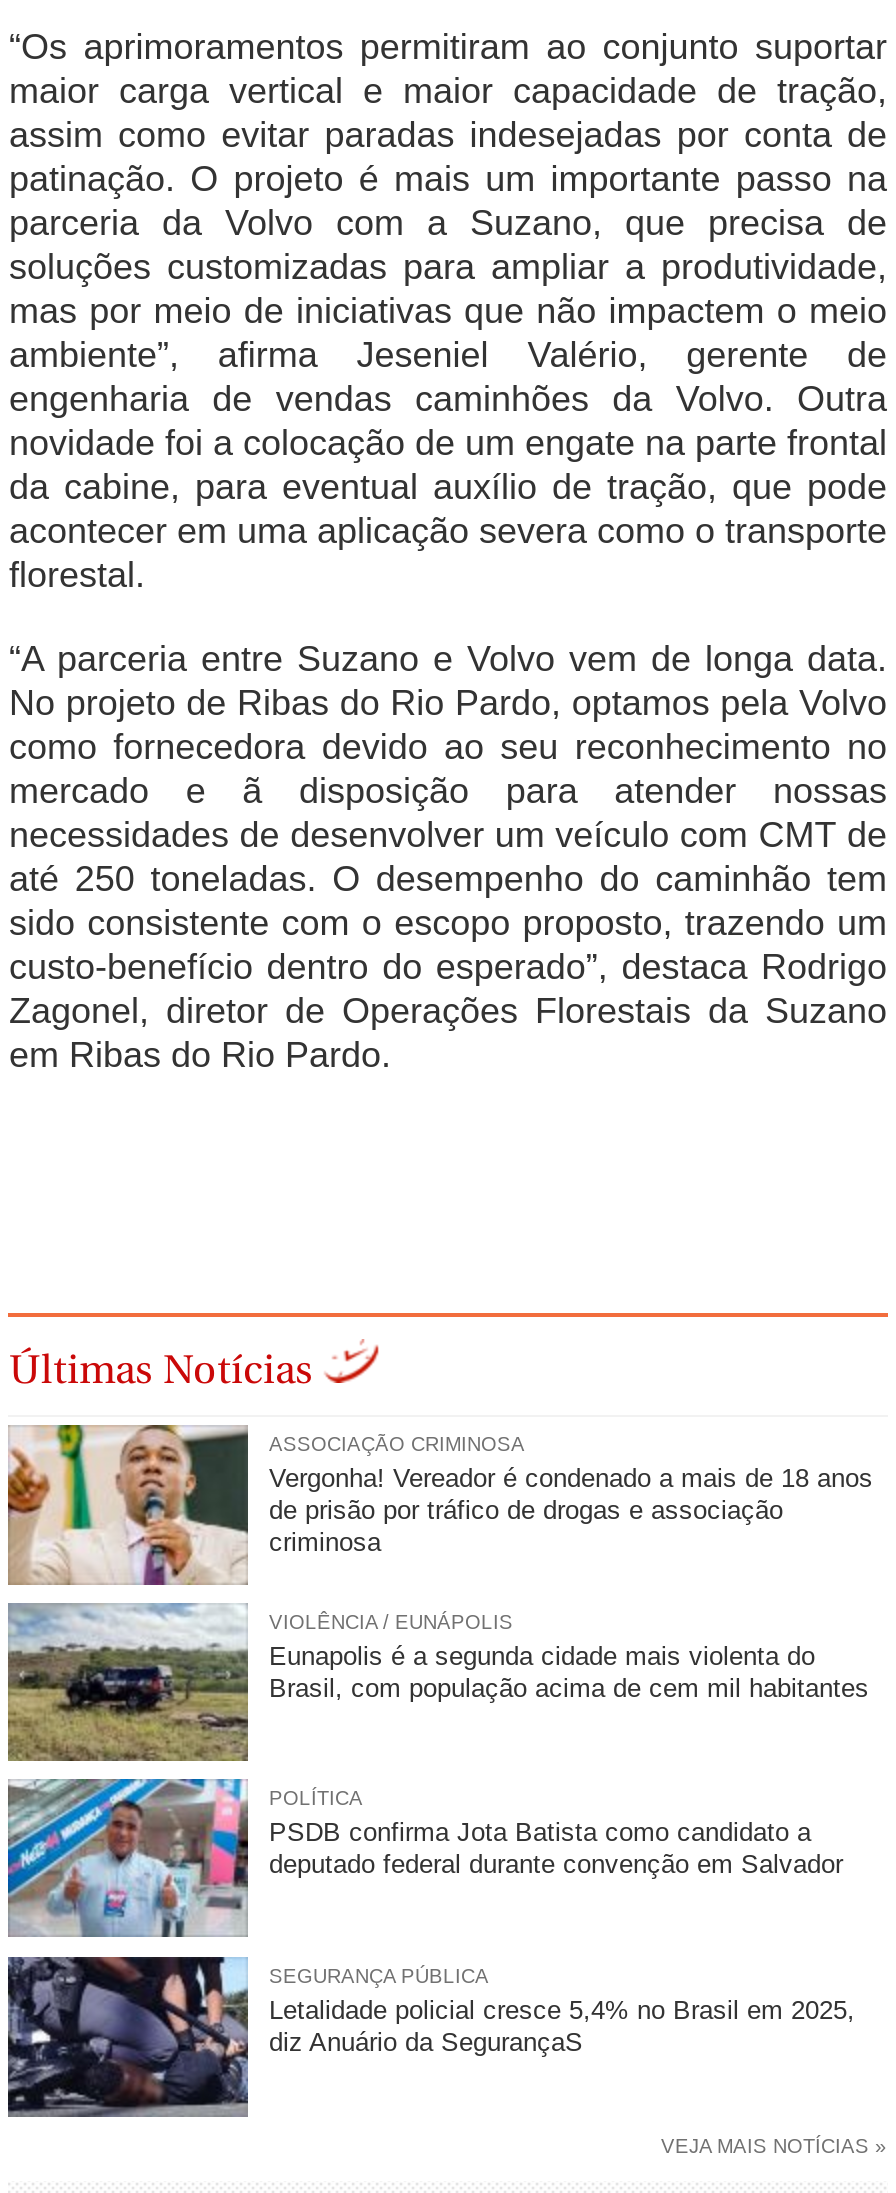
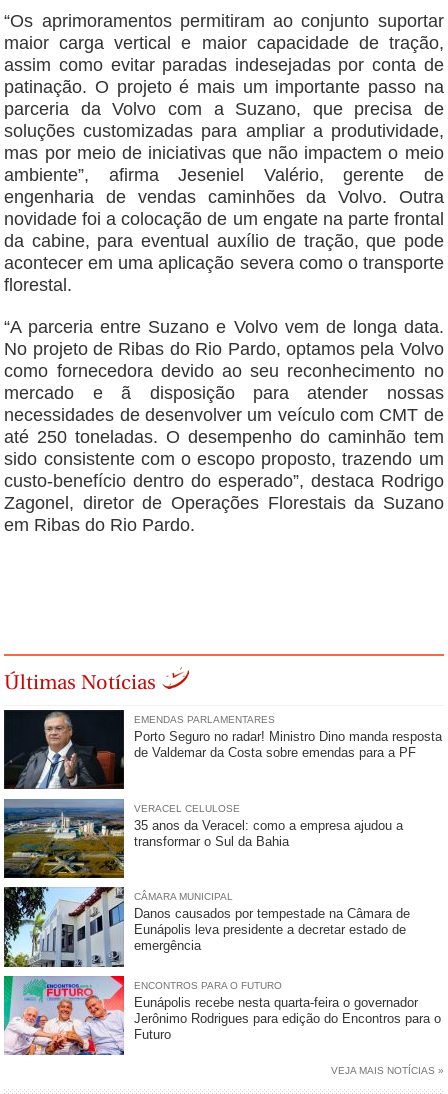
- [image]
- ASSOCIAÇÃO CRIMINOSA
- Vergonha! Vereador é condenado a mais de 18 anos
- de prisão por tráfico de drogas e associação
- criminosa
+ [image]
+ EMENDAS PARLAMENTARES
+ Porto Seguro no radar! Ministro Dino manda resposta
+ de Valdemar da Costa sobre emendas para a PF

- [image]
- VIOLÊNCIA / EUNÁPOLIS
- Eunapolis é a segunda cidade mais violenta do
- Brasil, com população acima de cem mil habitantes
+ [image]
+ VERACEL CELULOSE
+ 35 anos da Veracel: como a empresa ajudou a
+ transformar o Sul da Bahia

- [image]
- POLÍTICA
- PSDB confirma Jota Batista como candidato a
- deputado federal durante convenção em Salvador
+ [image]
+ CÂMARA MUNICIPAL
+ Danos causados por tempestade na Câmara de
+ Eunápolis leva presidente a decretar estado de
+ emergência

- [image]
- SEGURANÇA PÚBLICA
- Letalidade policial cresce 5,4% no Brasil em 2025,
- diz Anuário da SegurançaS
+ [image]
+ ENCONTROS PARA O FUTURO
+ Eunápolis recebe nesta quarta-feira o governador
+ Jerônimo Rodrigues para edição do Encontros para o
+ Futuro
